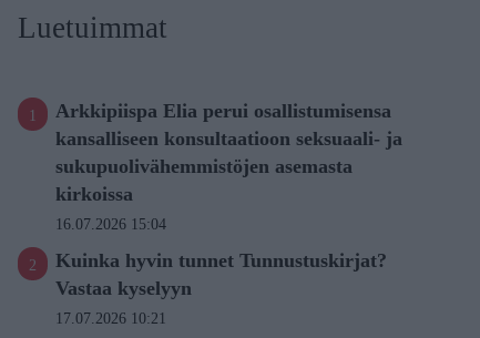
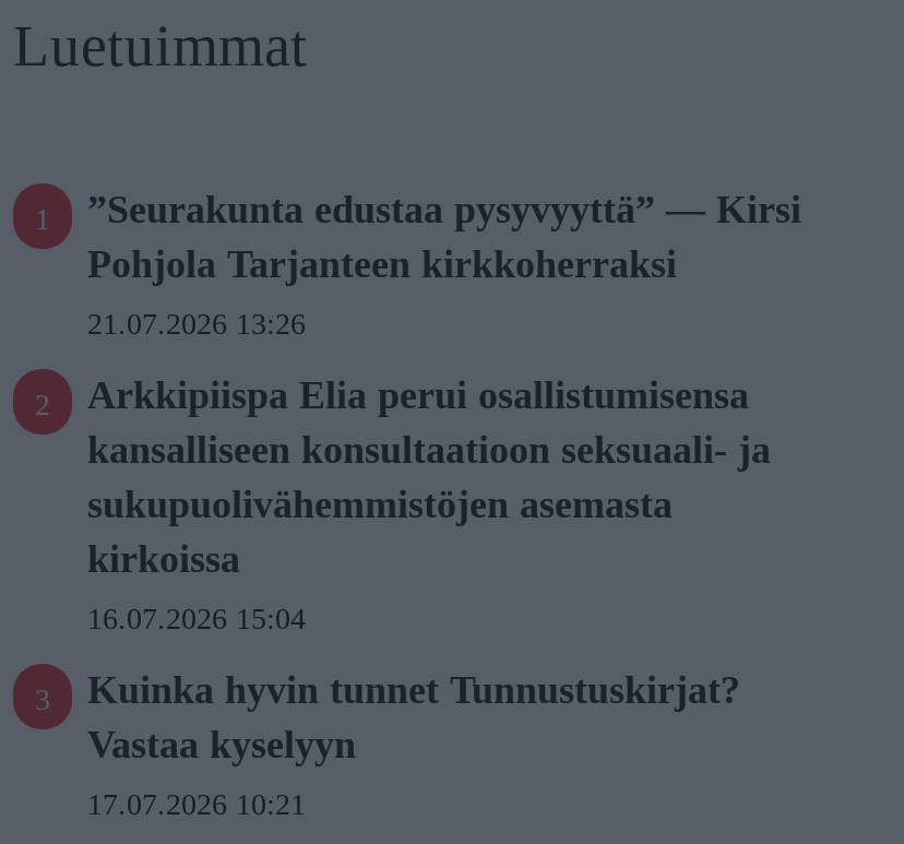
+ ”Seurakunta edustaa pysyvyyttä” — Kirsi
+ Pohjola Tarjanteen kirkkoherraksi
+ 21.07.2026 13:26
